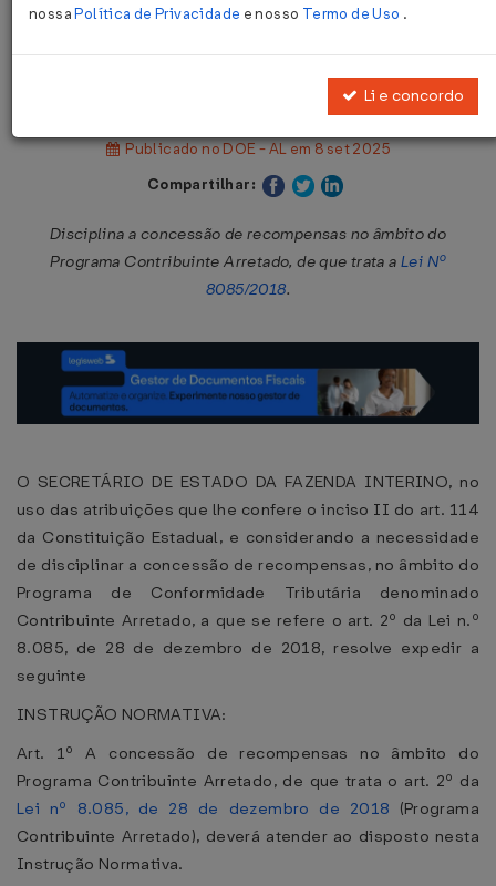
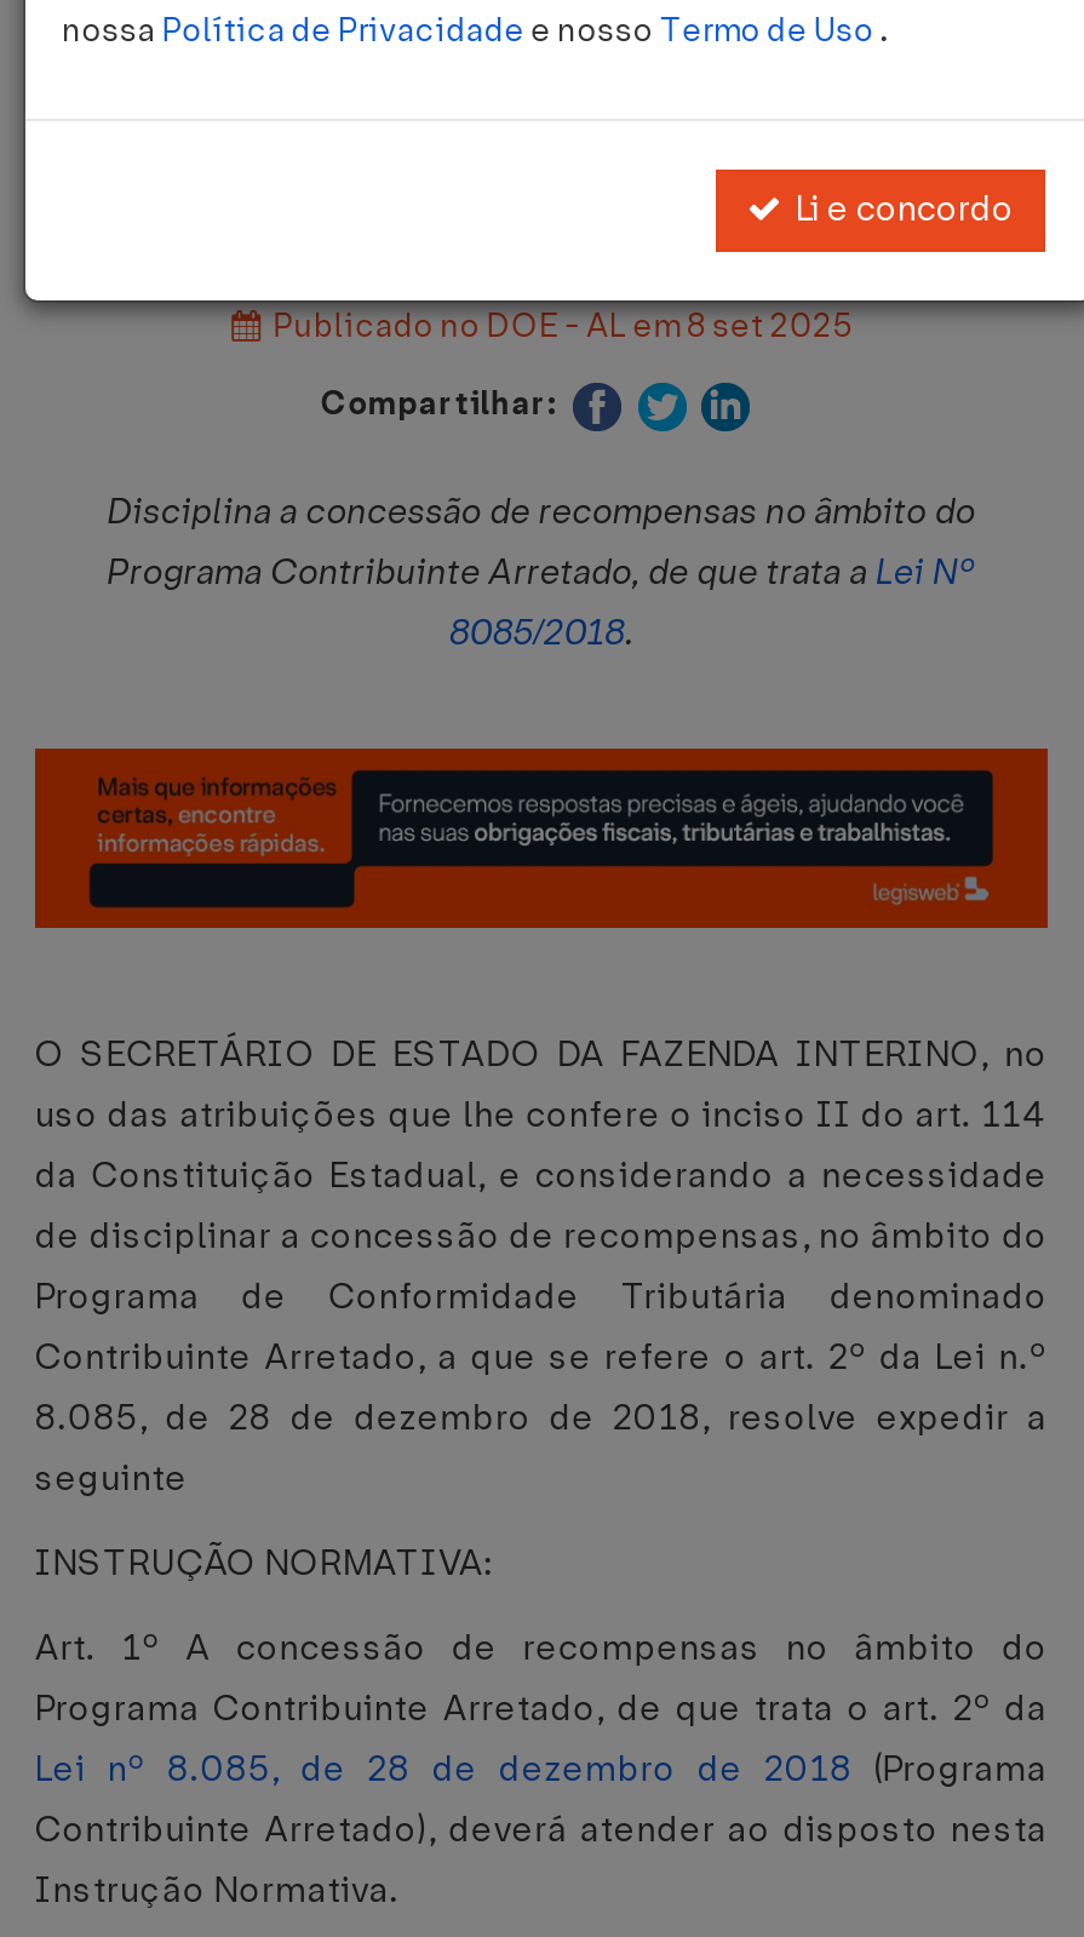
- [image]
+ [image]
